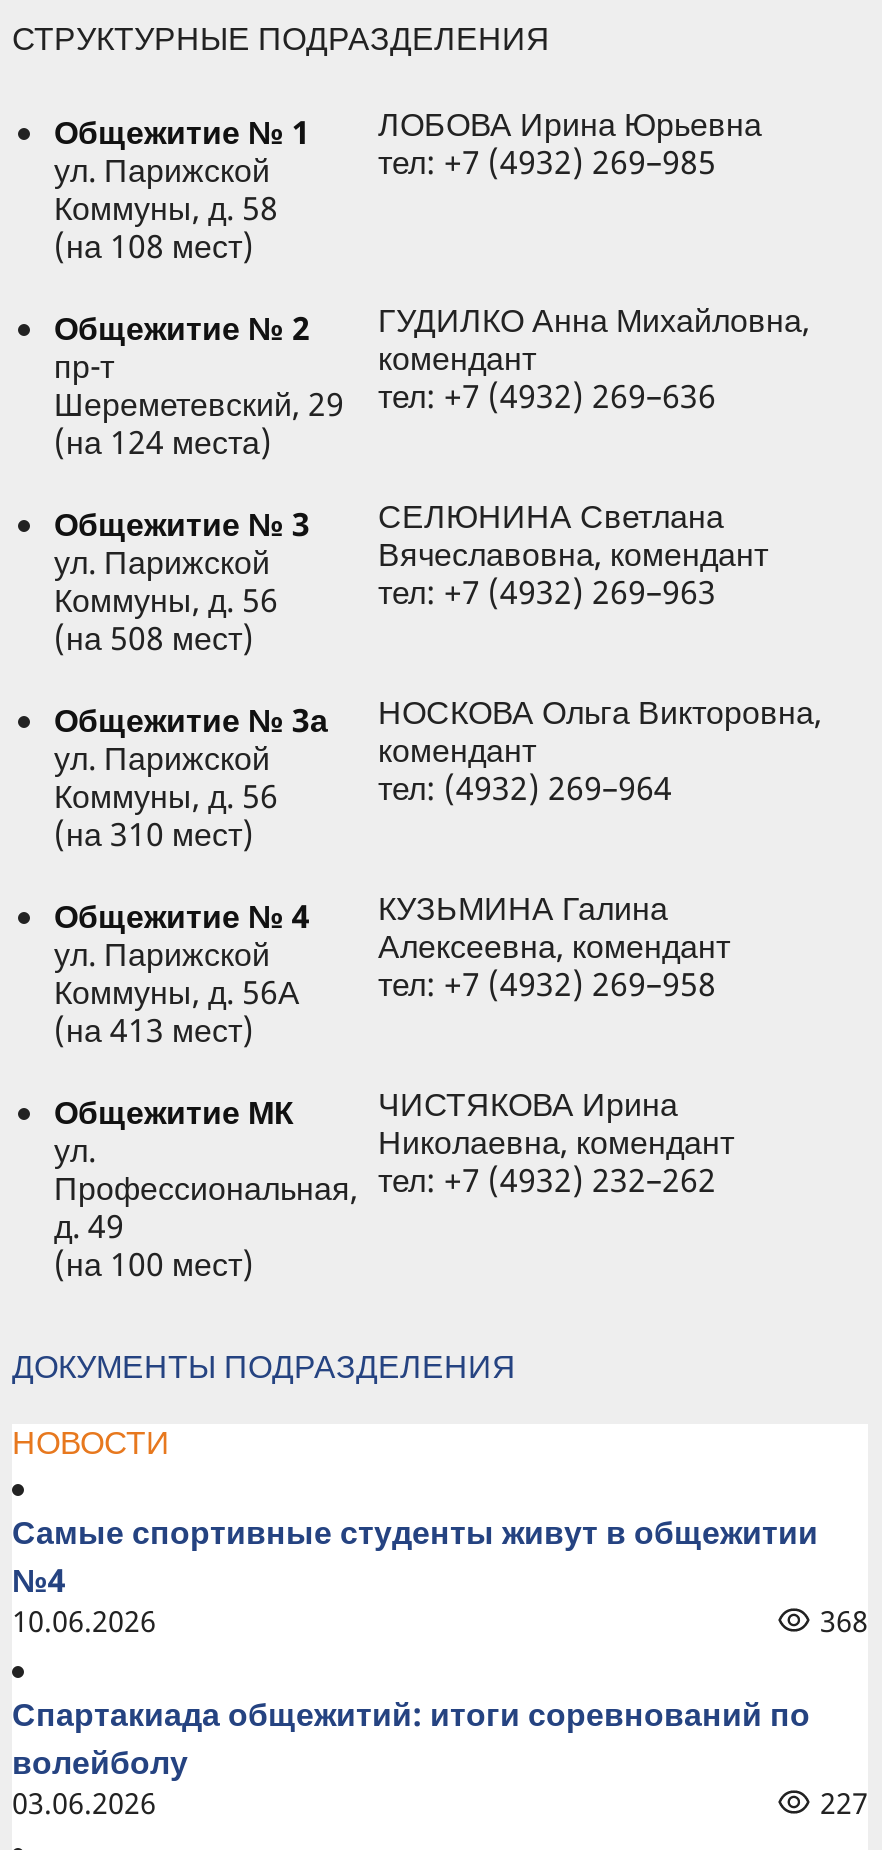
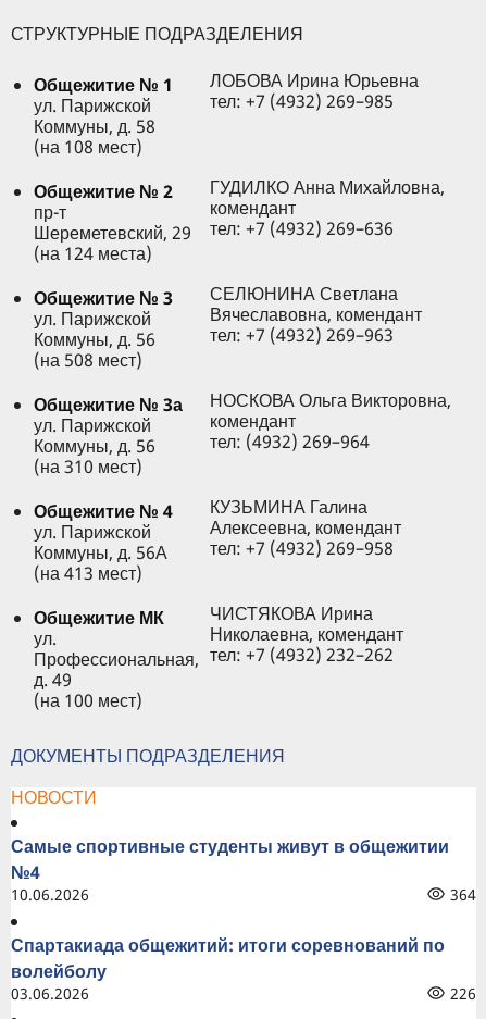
- 368
+ 364

- 227
+ 226
